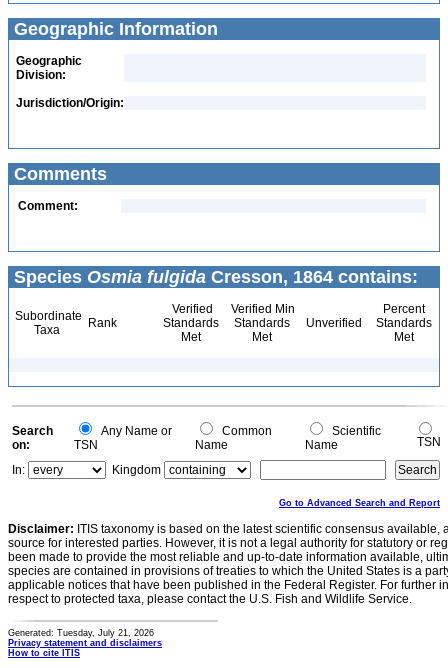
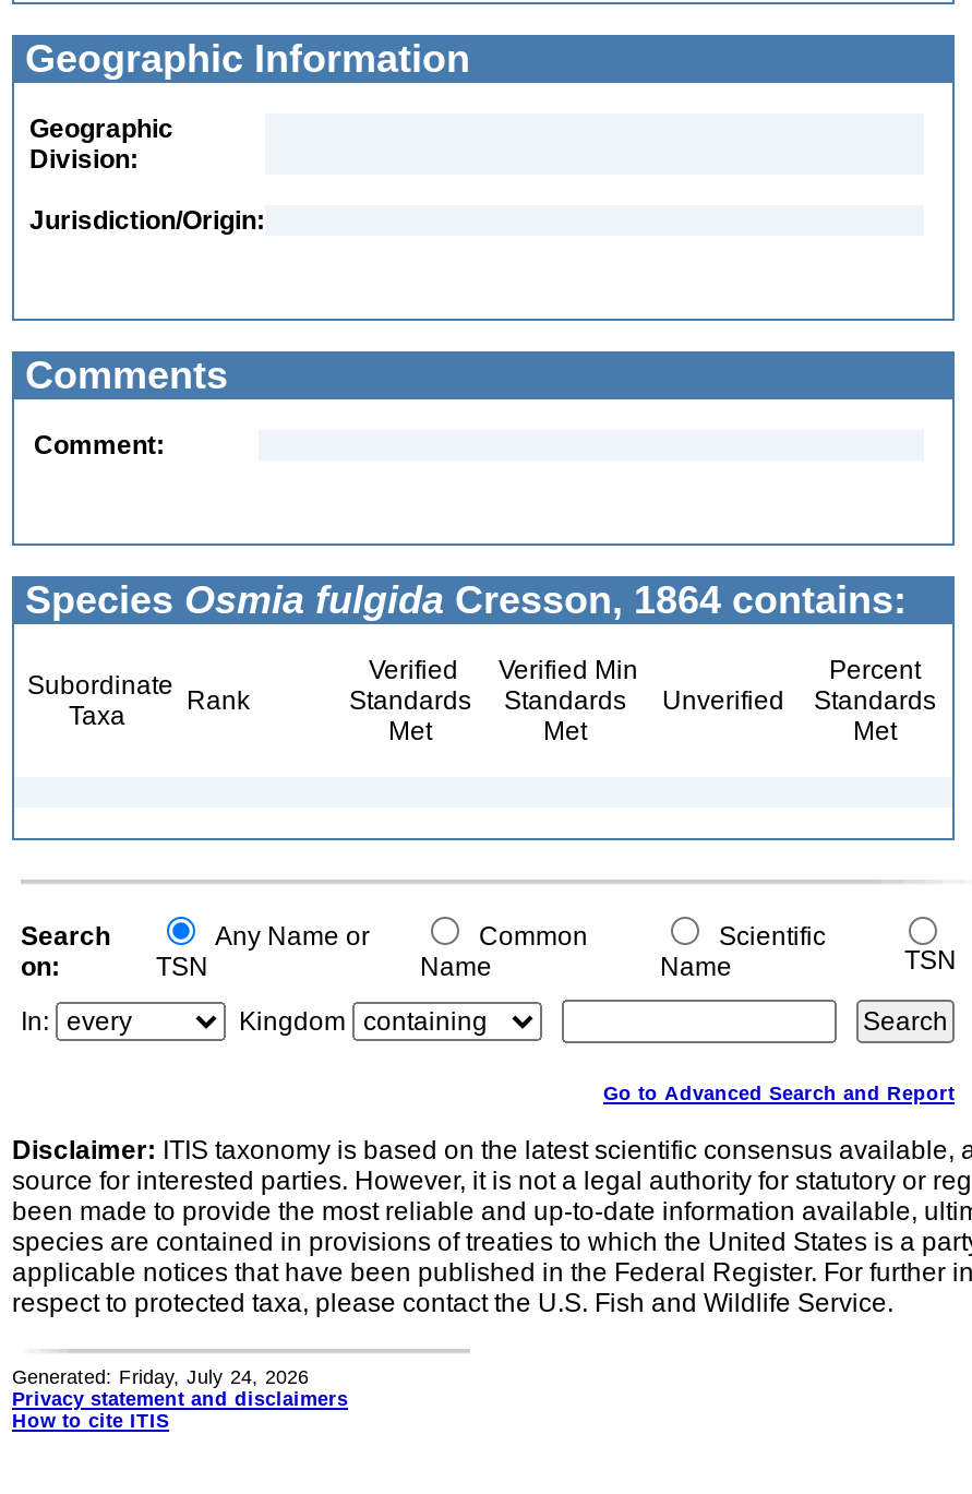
- Generated: Tuesday, July 21, 2026
+ Generated: Friday, July 24, 2026
